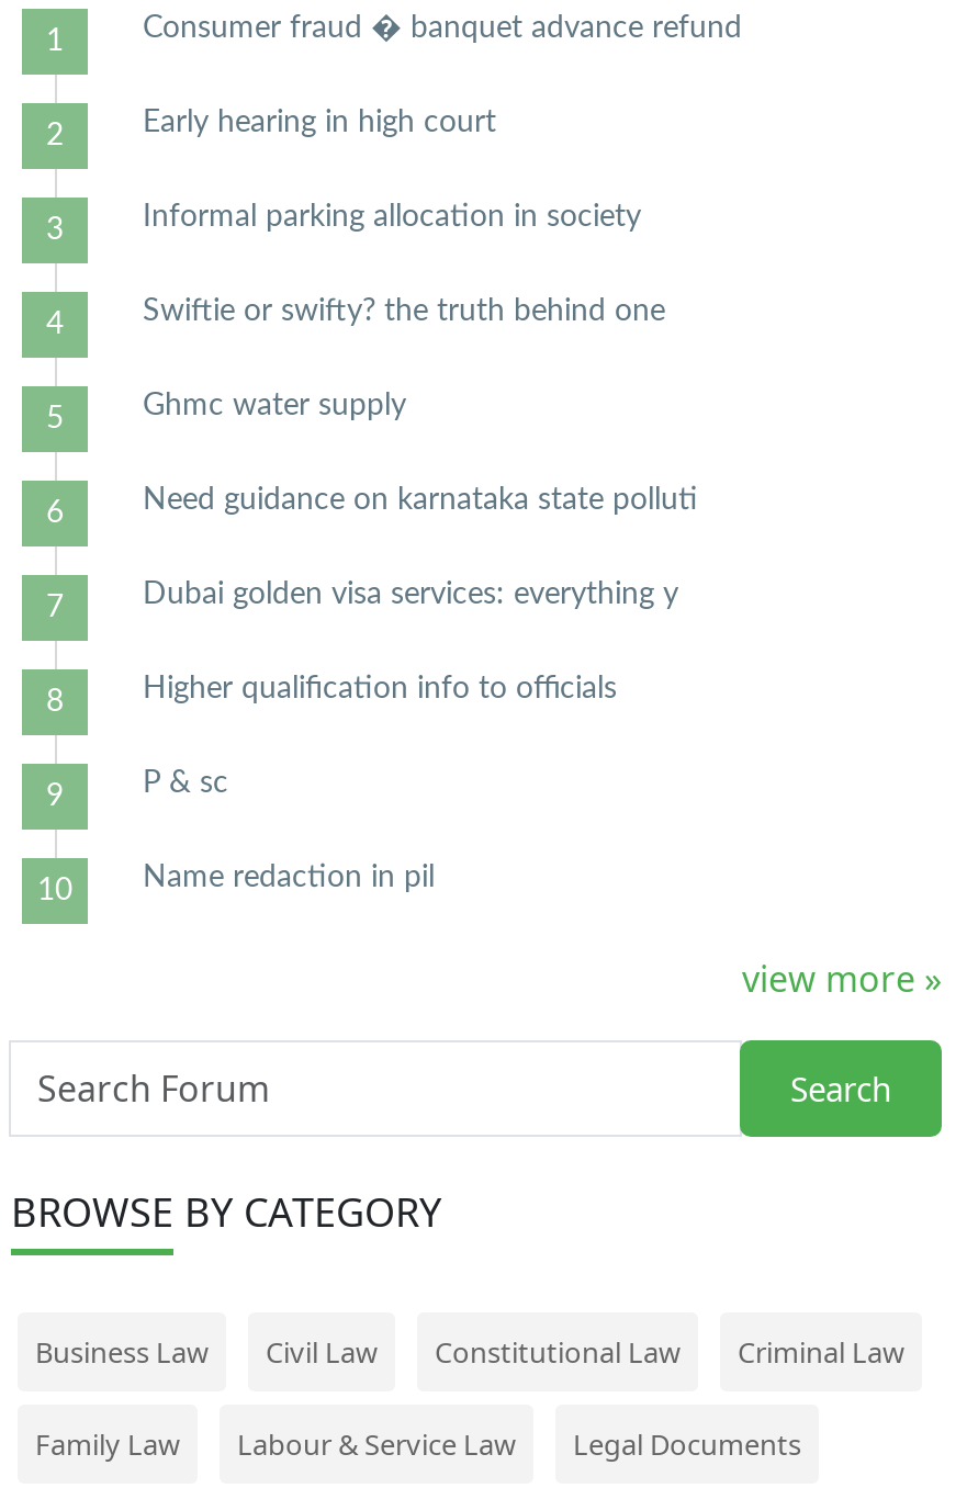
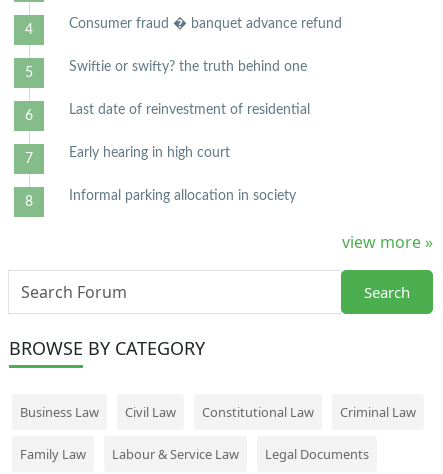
+ Last date of reinvestment of residential

moved down: Early hearing in high court | Informal parking allocation in society

moved up: Swiftie or swifty? the truth behind one

- Ghmc water supply
- Need guidance on karnataka state polluti
- Dubai golden visa services: everything y
- Higher qualification info to officials
- P & sc
- Name redaction in pil
